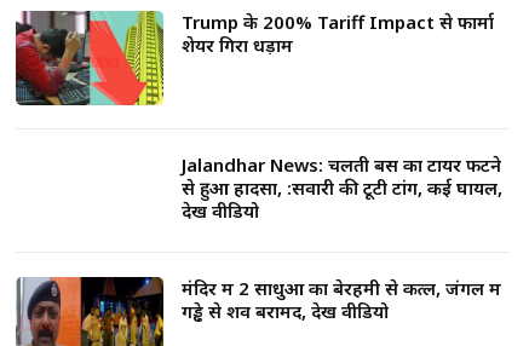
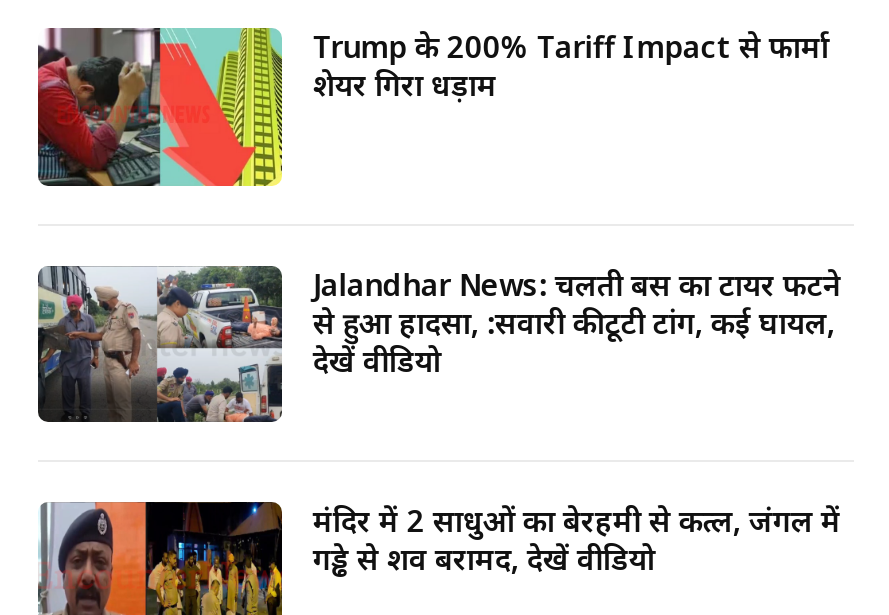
+ [image]
